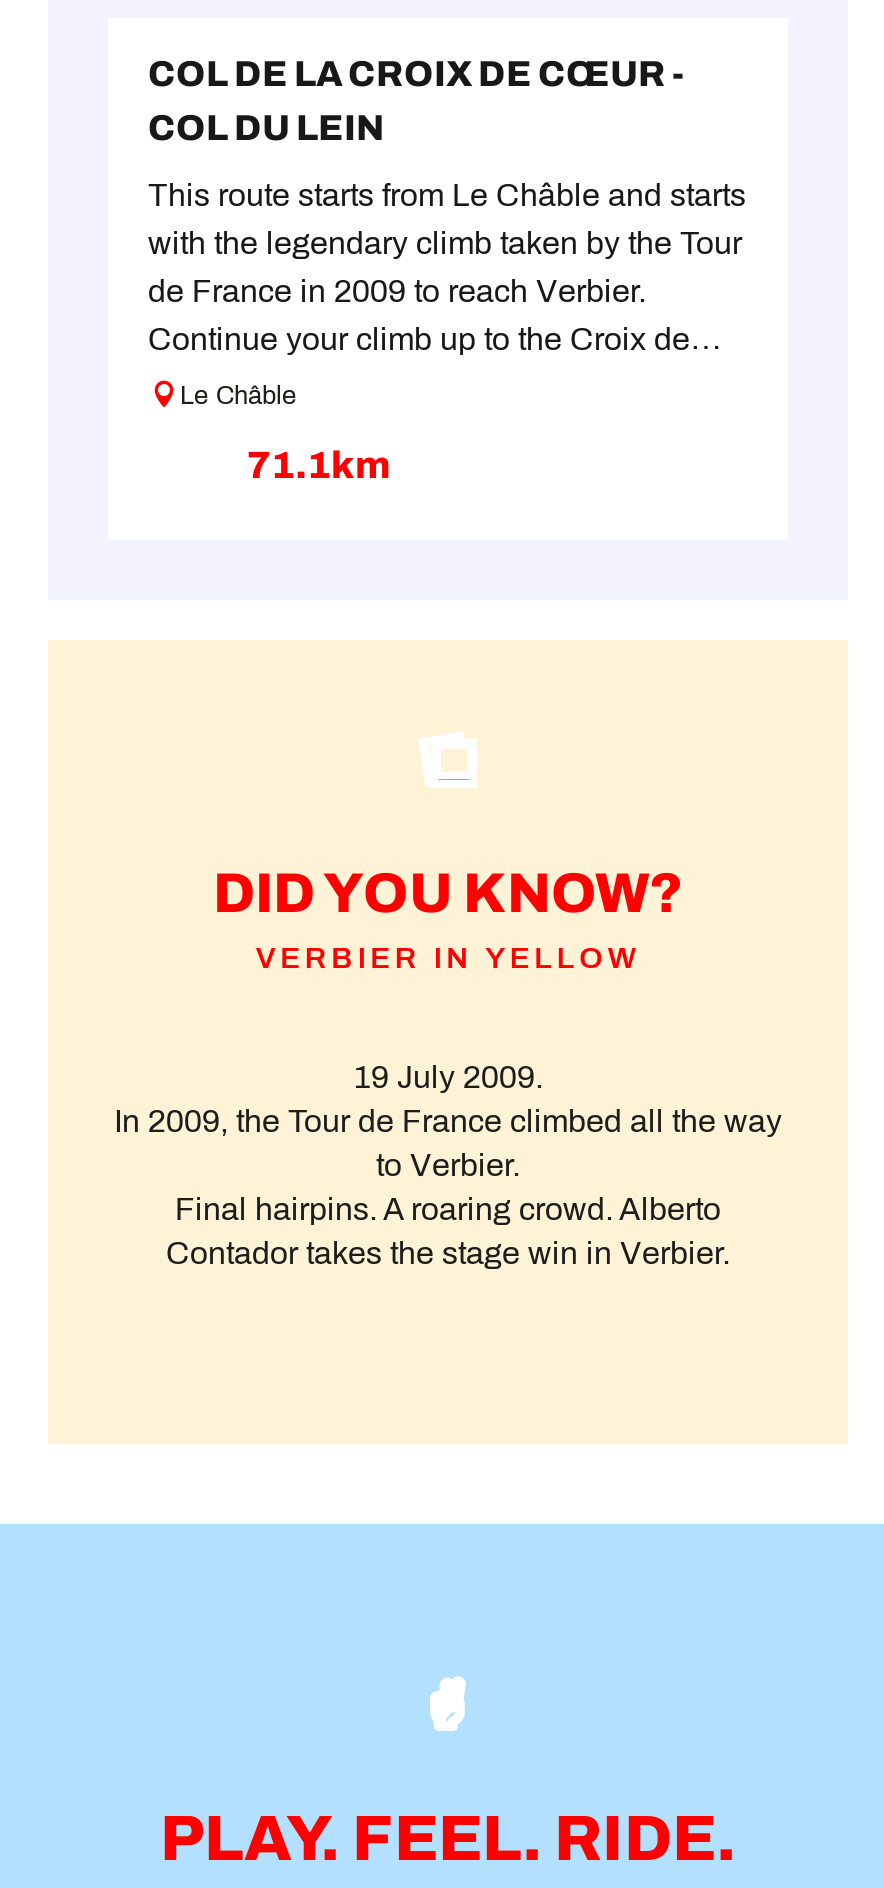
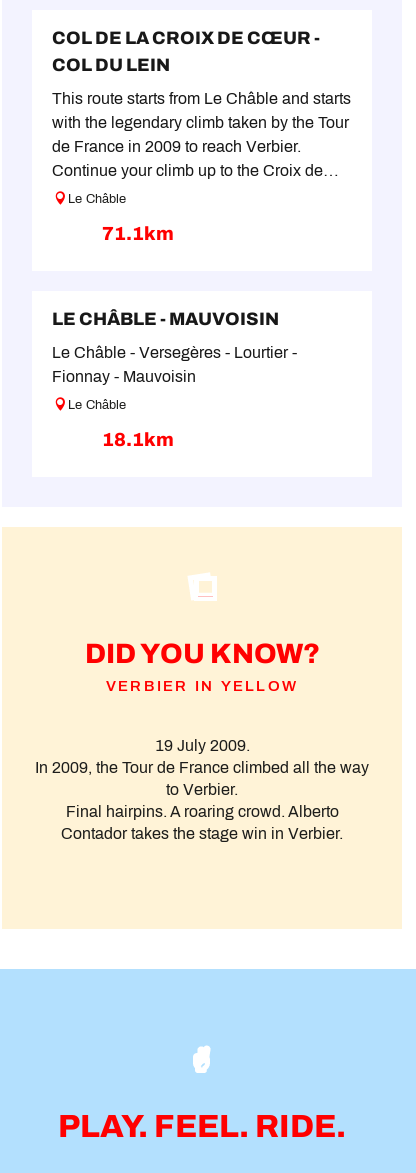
+ LE CHÂBLE - MAUVOISIN
+ Le Châble - Versegères - Lourtier -
+ Fionnay - Mauvoisin
+ Le Châble
+ 18.1km
